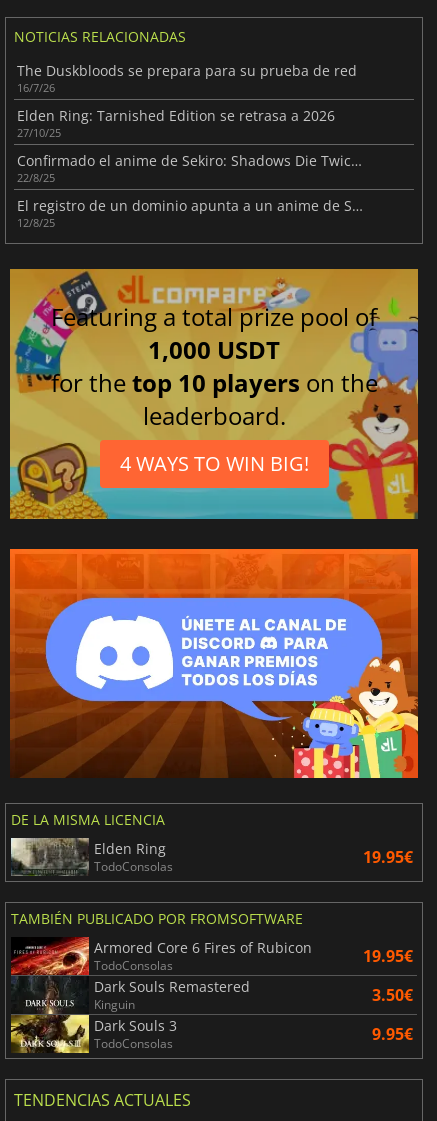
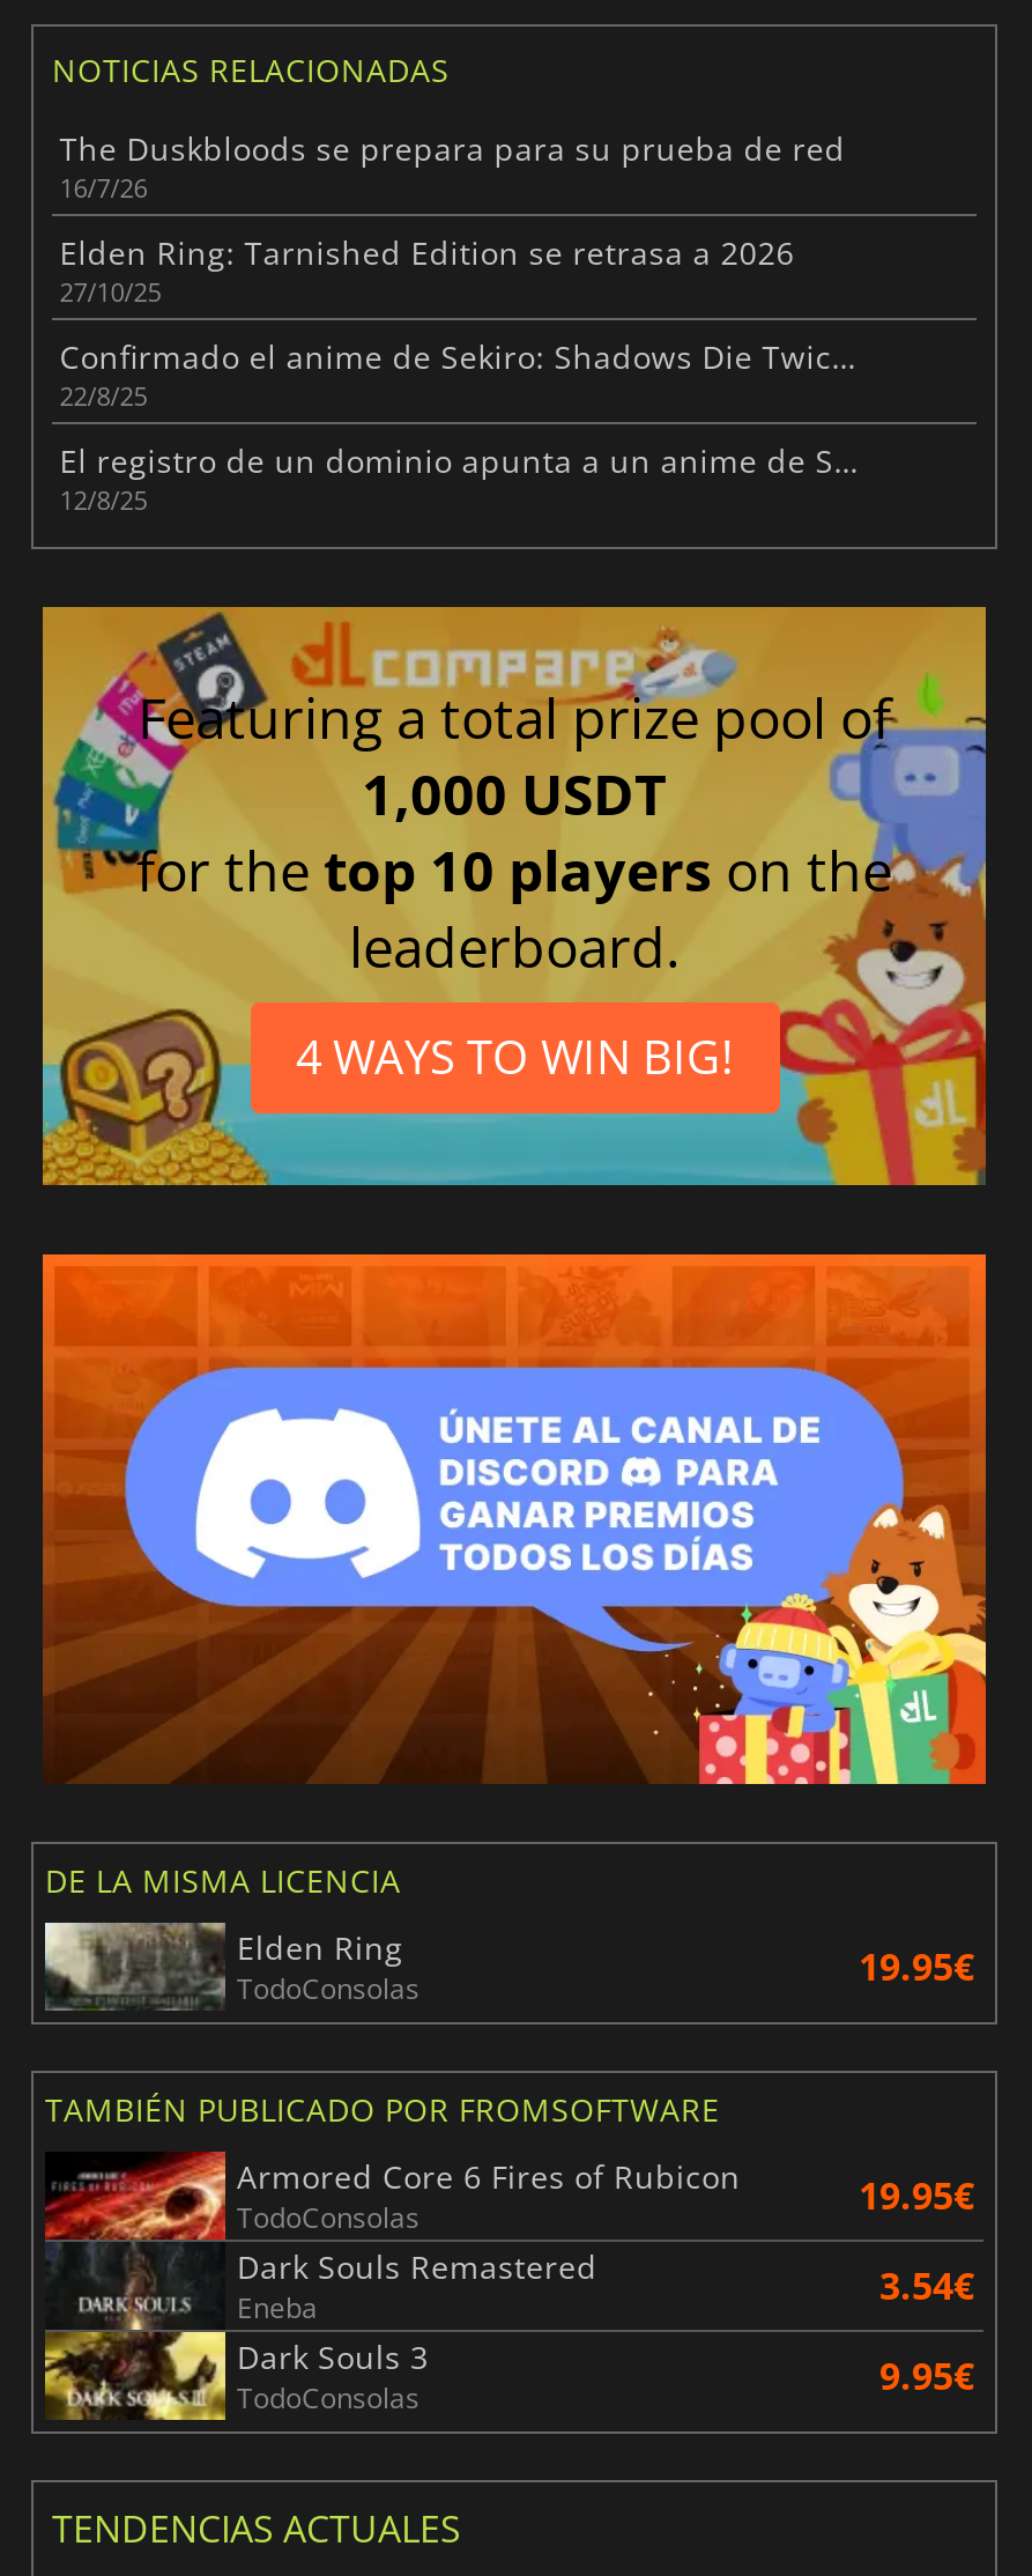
- Kinguin
- 3.50€
+ Eneba
+ 3.54€
